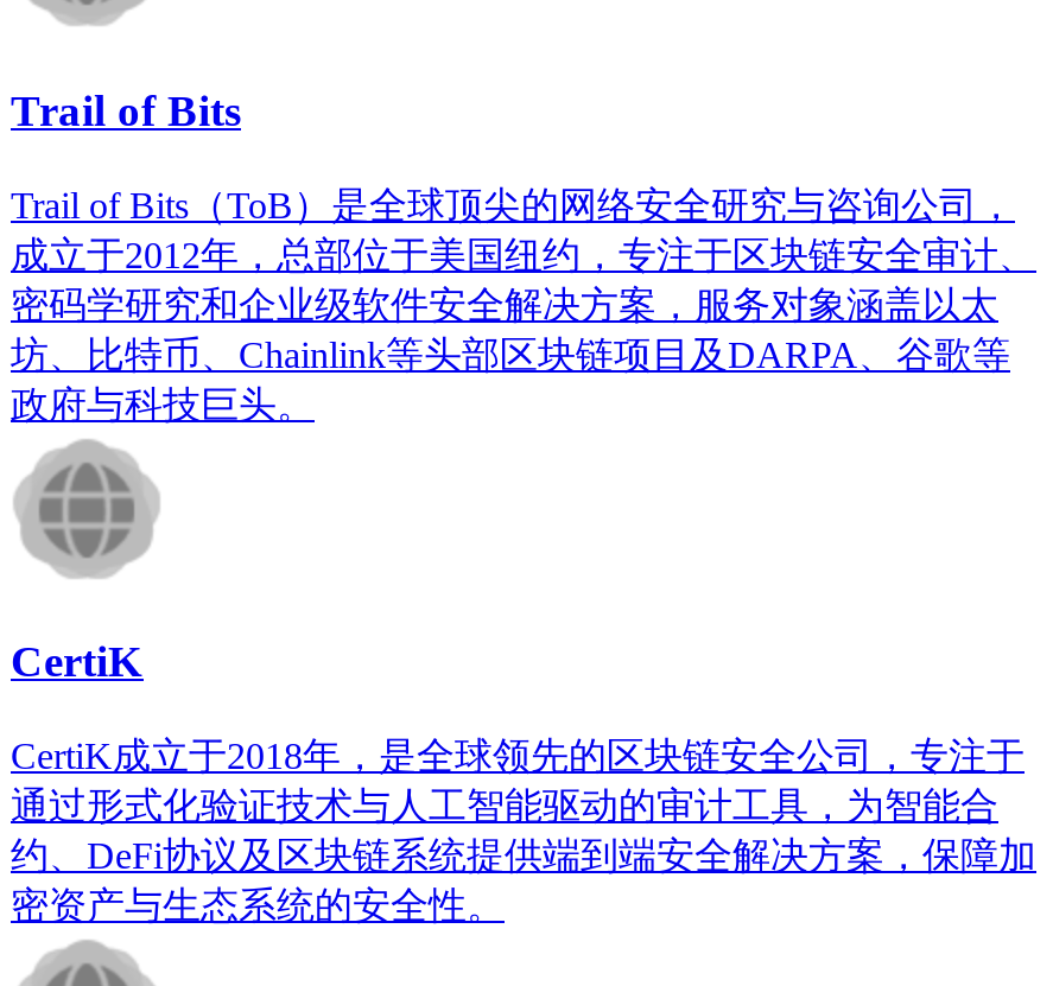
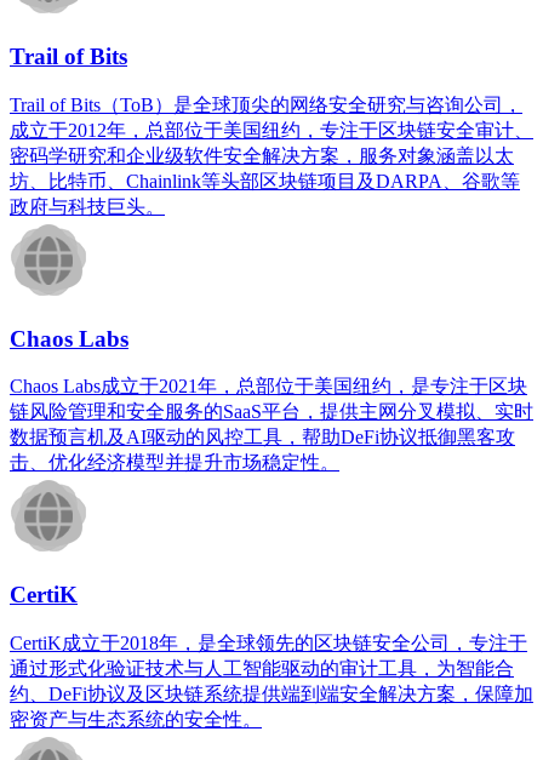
+ Chaos Labs
+ Chaos Labs成立于2021年，总部位于美国纽约，是专注于区块
+ 链风险管理和安全服务的SaaS平台，提供主网分叉模拟、实时
+ 数据预言机及AI驱动的风控工具，帮助DeFi协议抵御黑客攻
+ 击、优化经济模型并提升市场稳定性。
